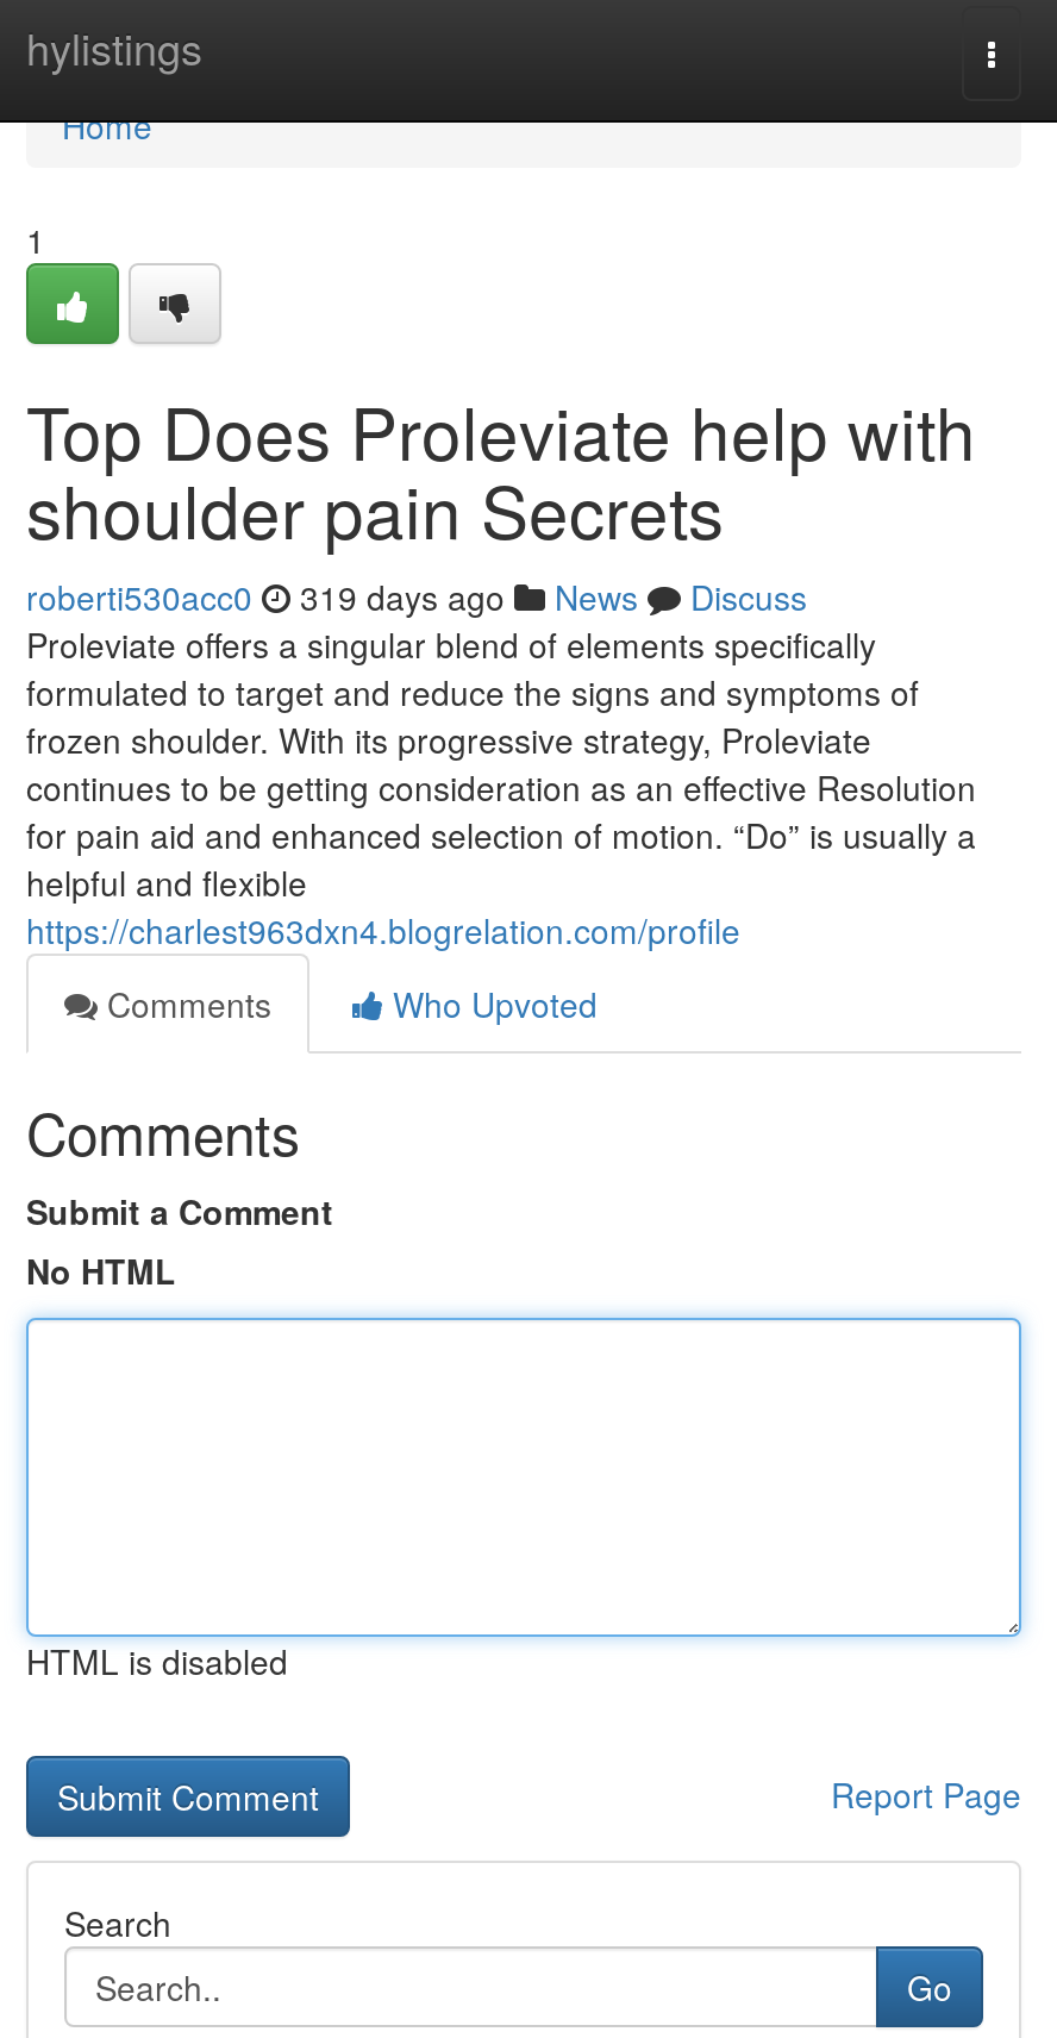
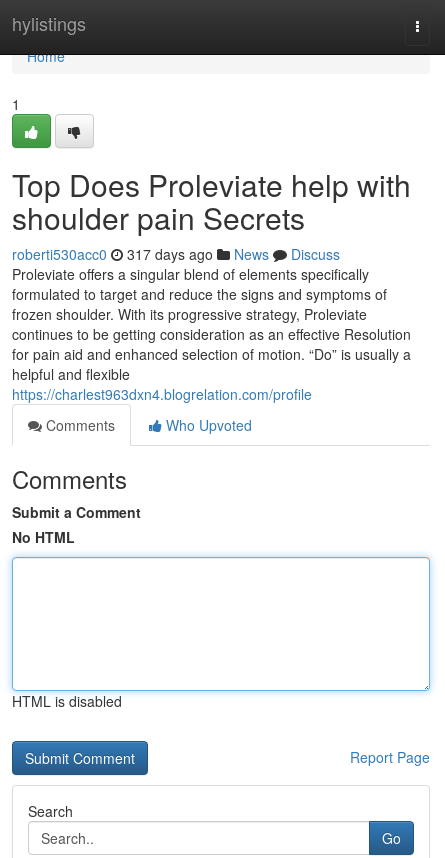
- roberti530acc0 319 days ago News Discuss
+ roberti530acc0 317 days ago News Discuss
